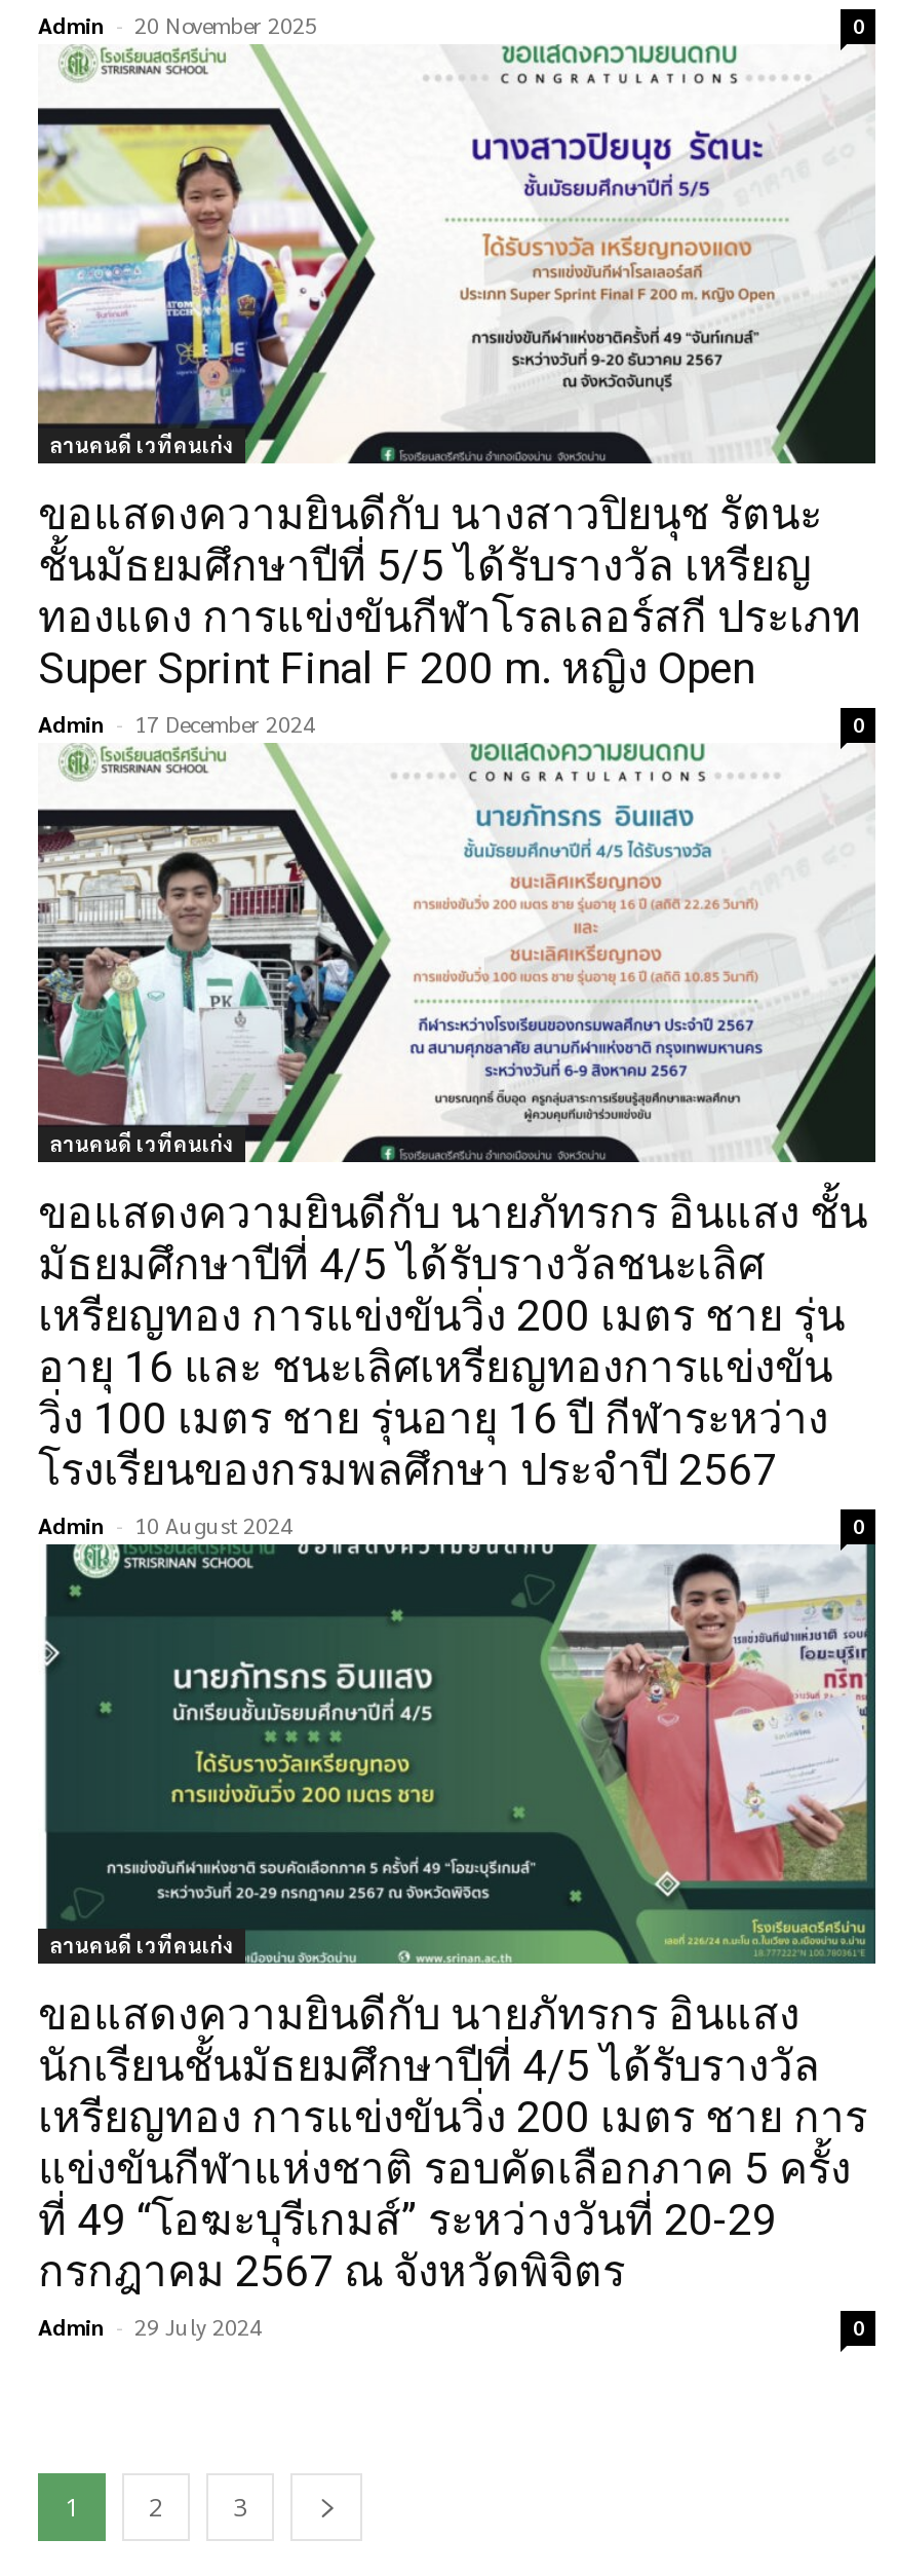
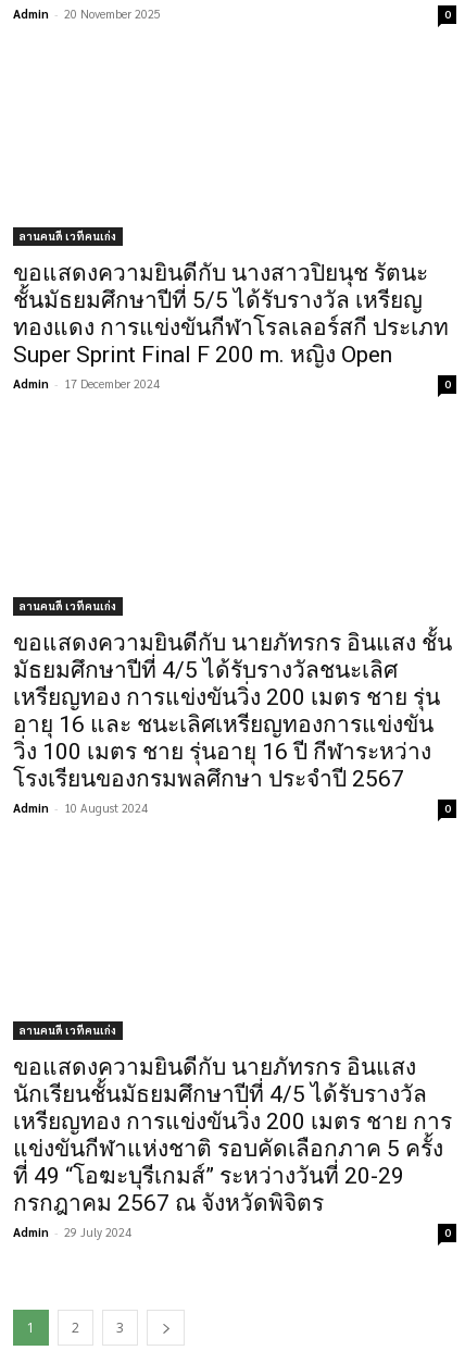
- [image]

- [image]

- [image]
